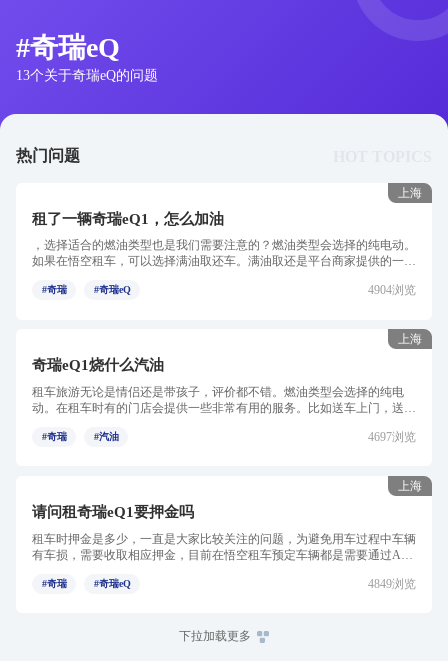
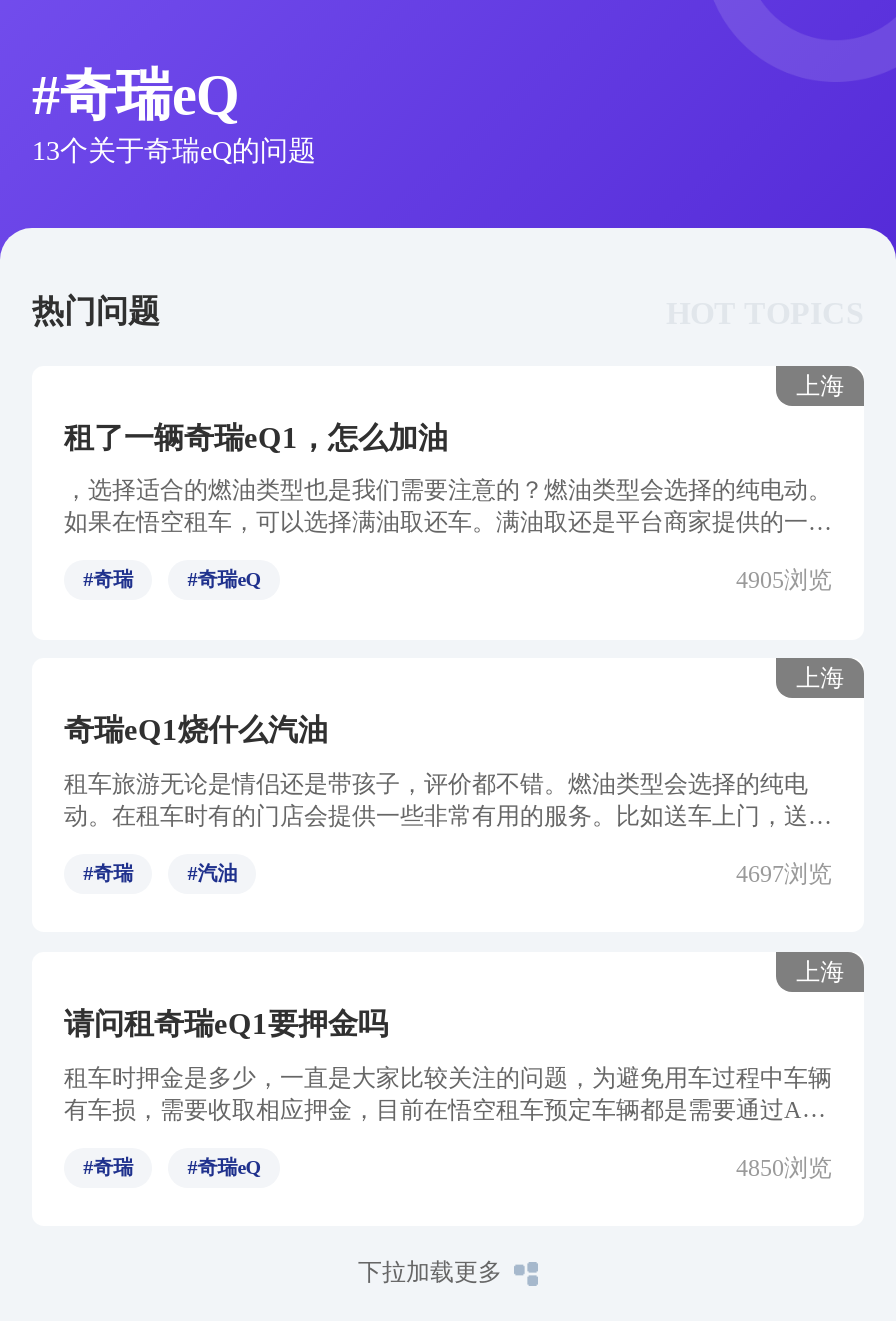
- 4904浏览
+ 4905浏览

- 4849浏览
+ 4850浏览
